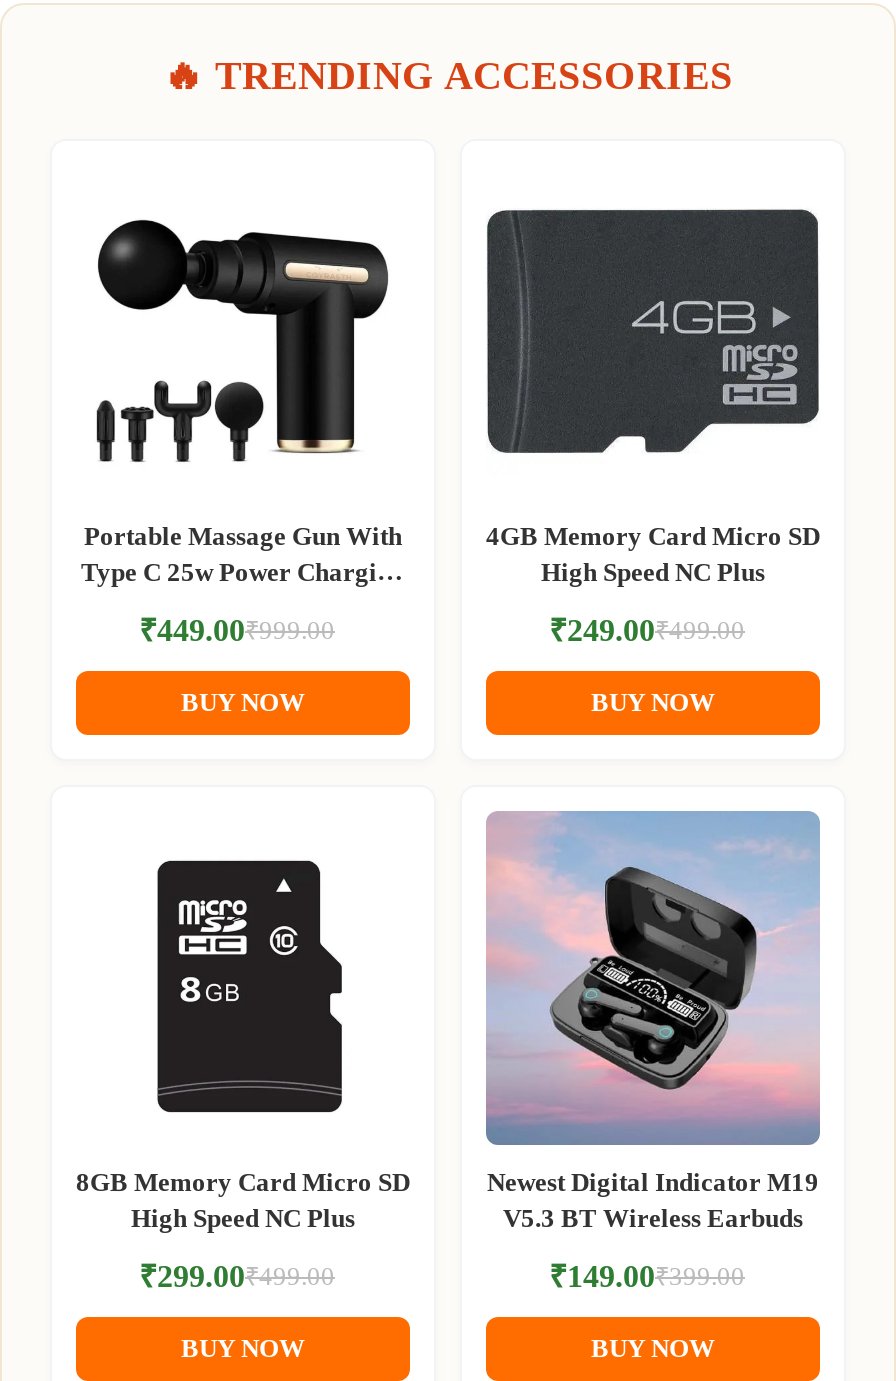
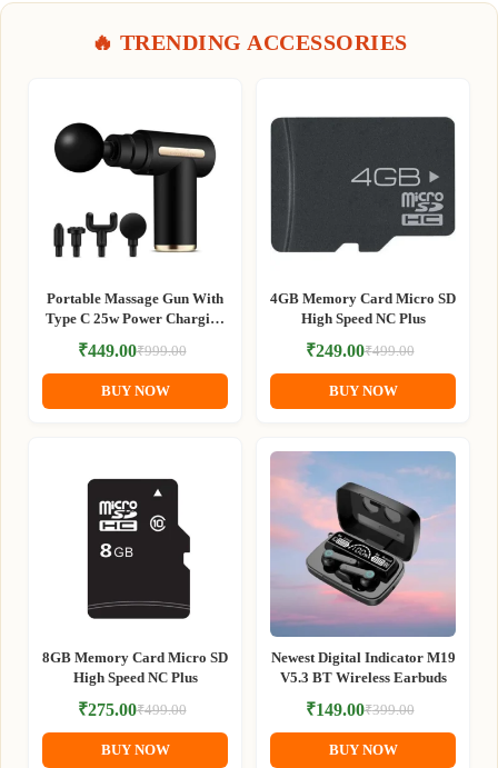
- ₹299.00
+ ₹275.00
